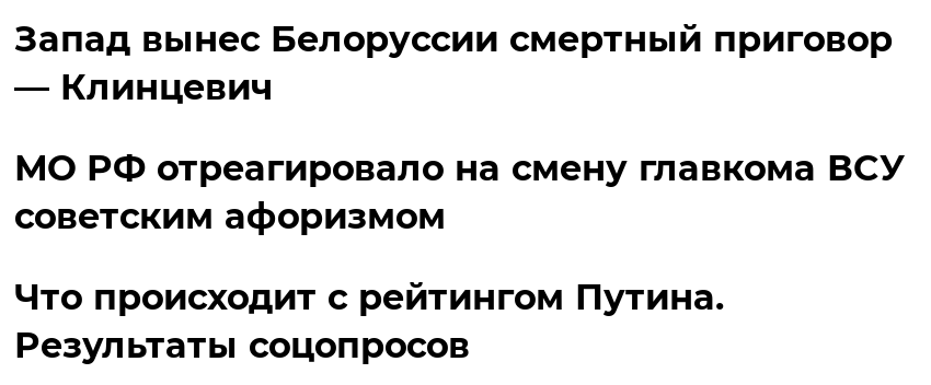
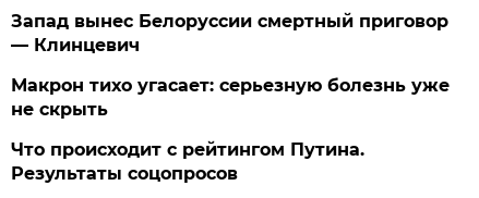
- МО РФ отреагировало на смену главкома ВСУ
- советским афоризмом
+ Макрон тихо угасает: серьезную болезнь уже
+ не скрыть
